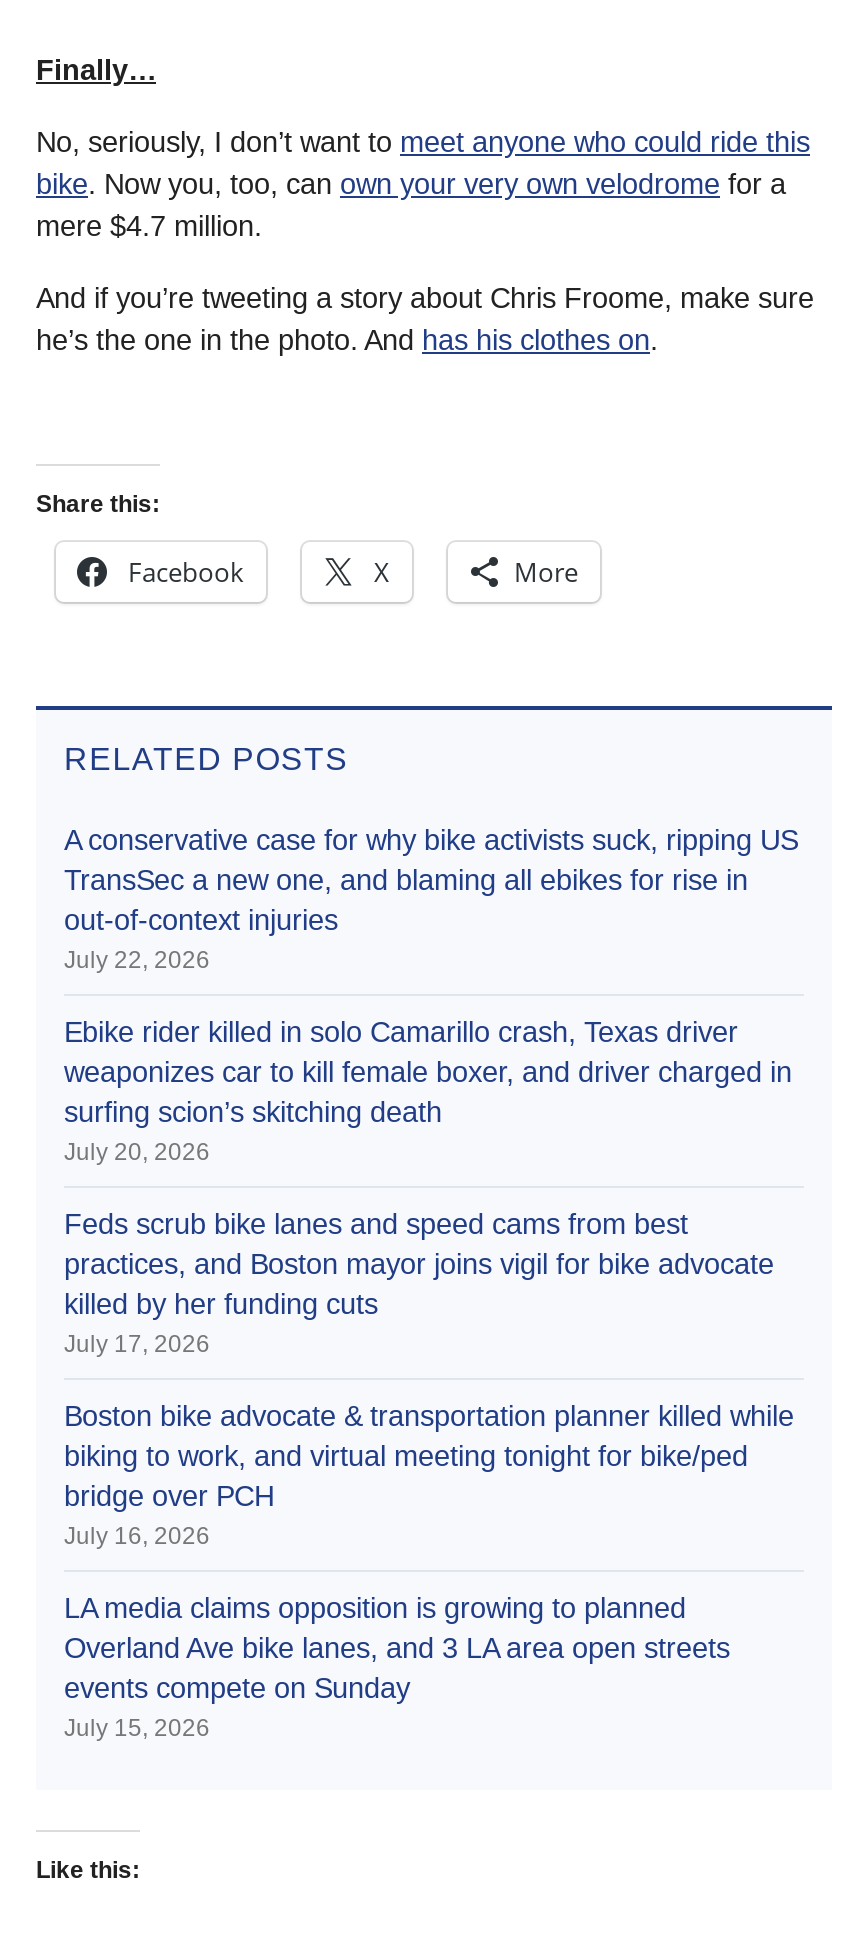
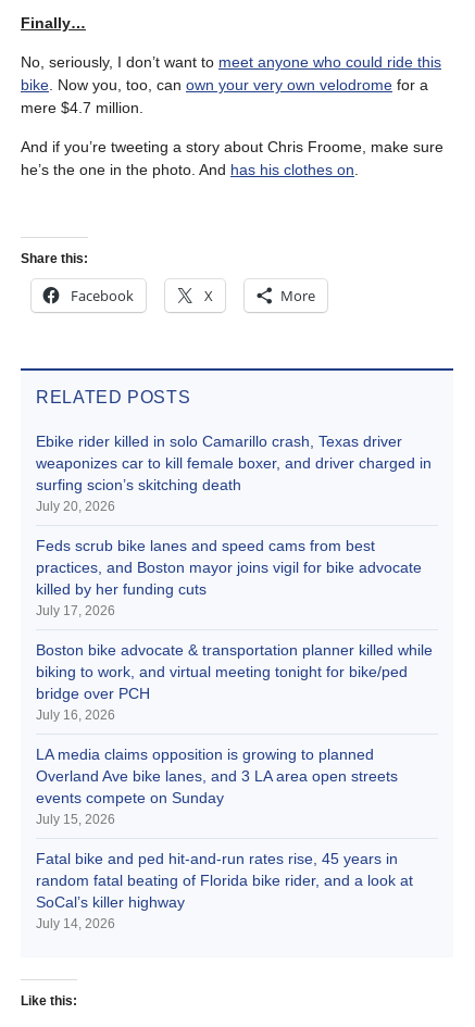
- A conservative case for why bike activists suck, ripping US
- TransSec a new one, and blaming all ebikes for rise in
- out-of-context injuries
- July 22, 2026

moved up: Ebike rider killed in solo Camarillo crash, Texas driver | weaponizes car to kill female boxer, and driver charged in | surfing scion’s skitching death | ... | events compete on Sunday | July 15, 2026

+ Fatal bike and ped hit-and-run rates rise, 45 years in
+ random fatal beating of Florida bike rider, and a look at
+ SoCal’s killer highway
+ July 14, 2026
